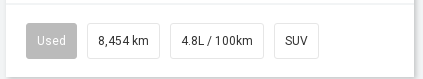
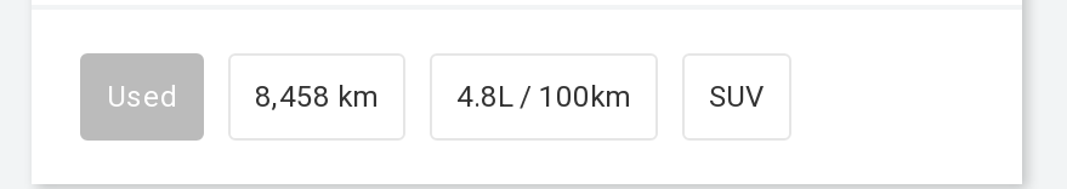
- 8,454 km
+ 8,458 km
